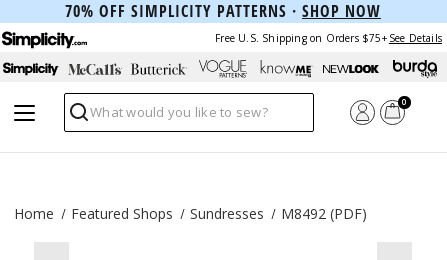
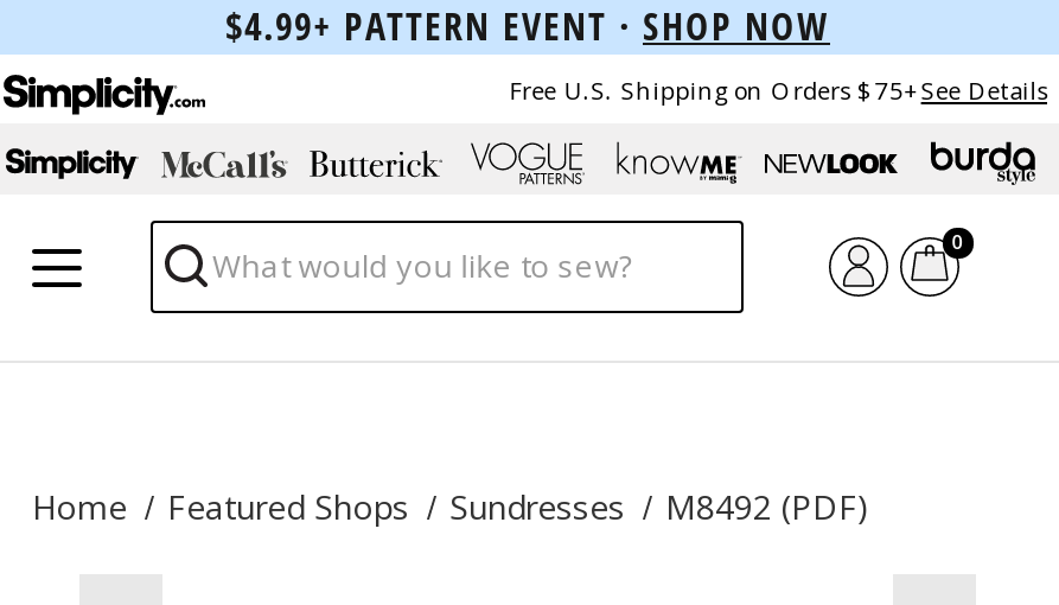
- 70% OFF SIMPLICITY PATTERNS · SHOP NOW
+ $4.99+ PATTERN EVENT · SHOP NOW
